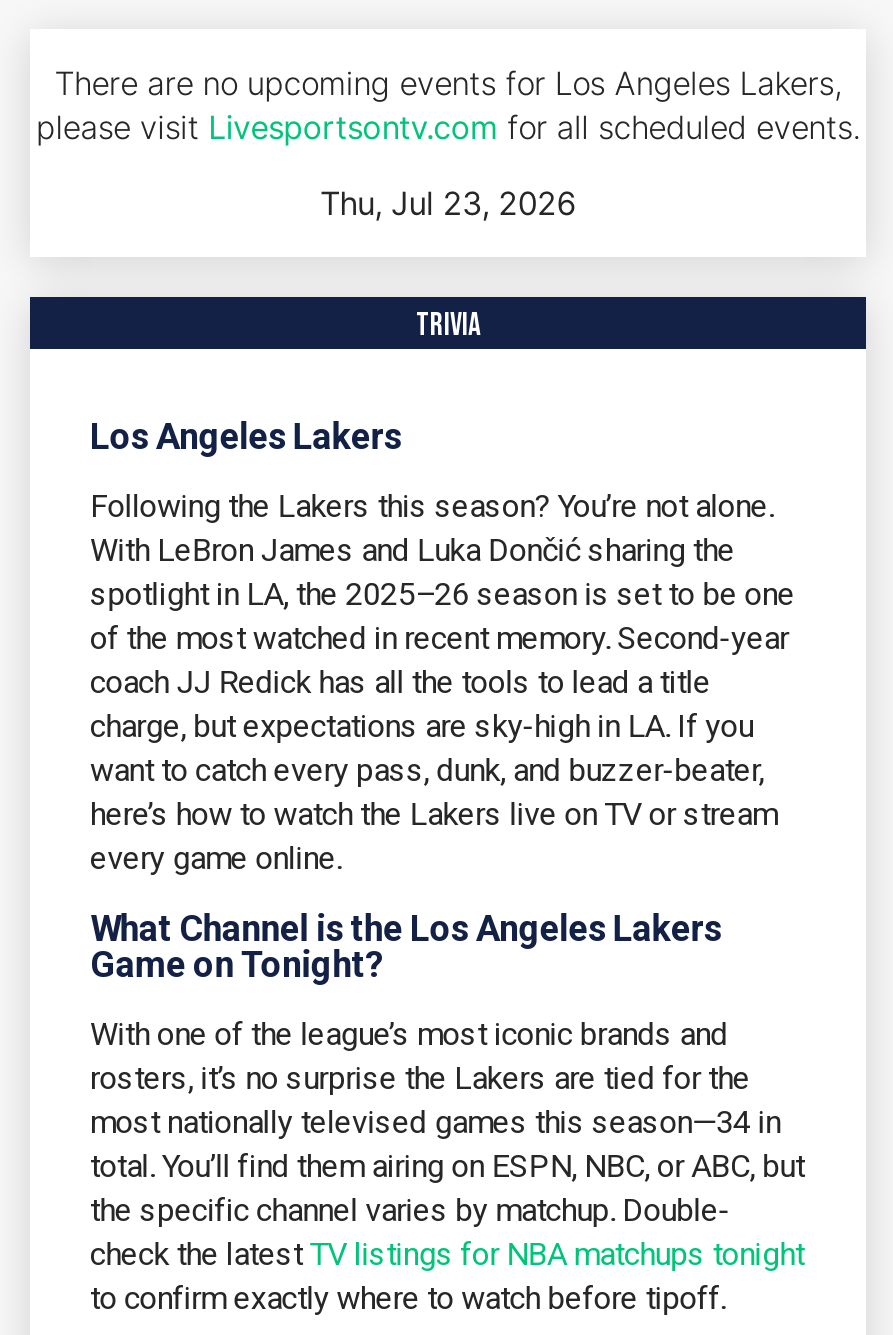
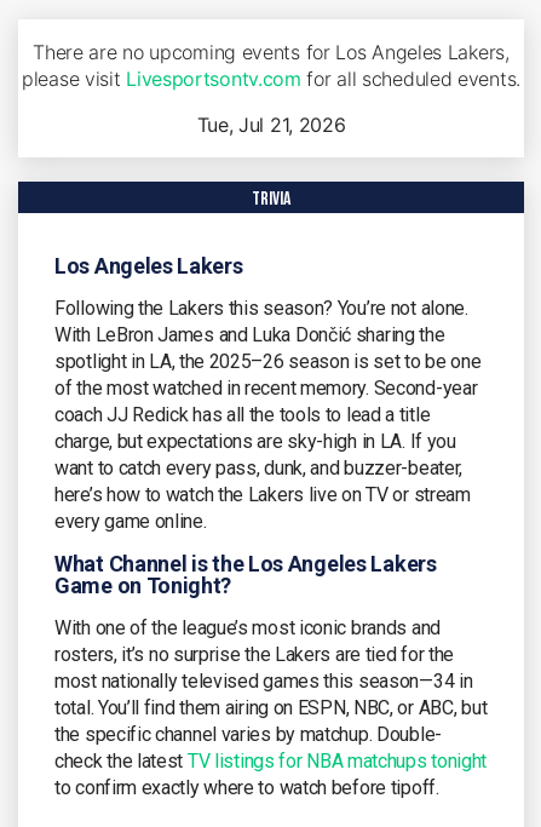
- Thu, Jul 23, 2026
+ Tue, Jul 21, 2026
